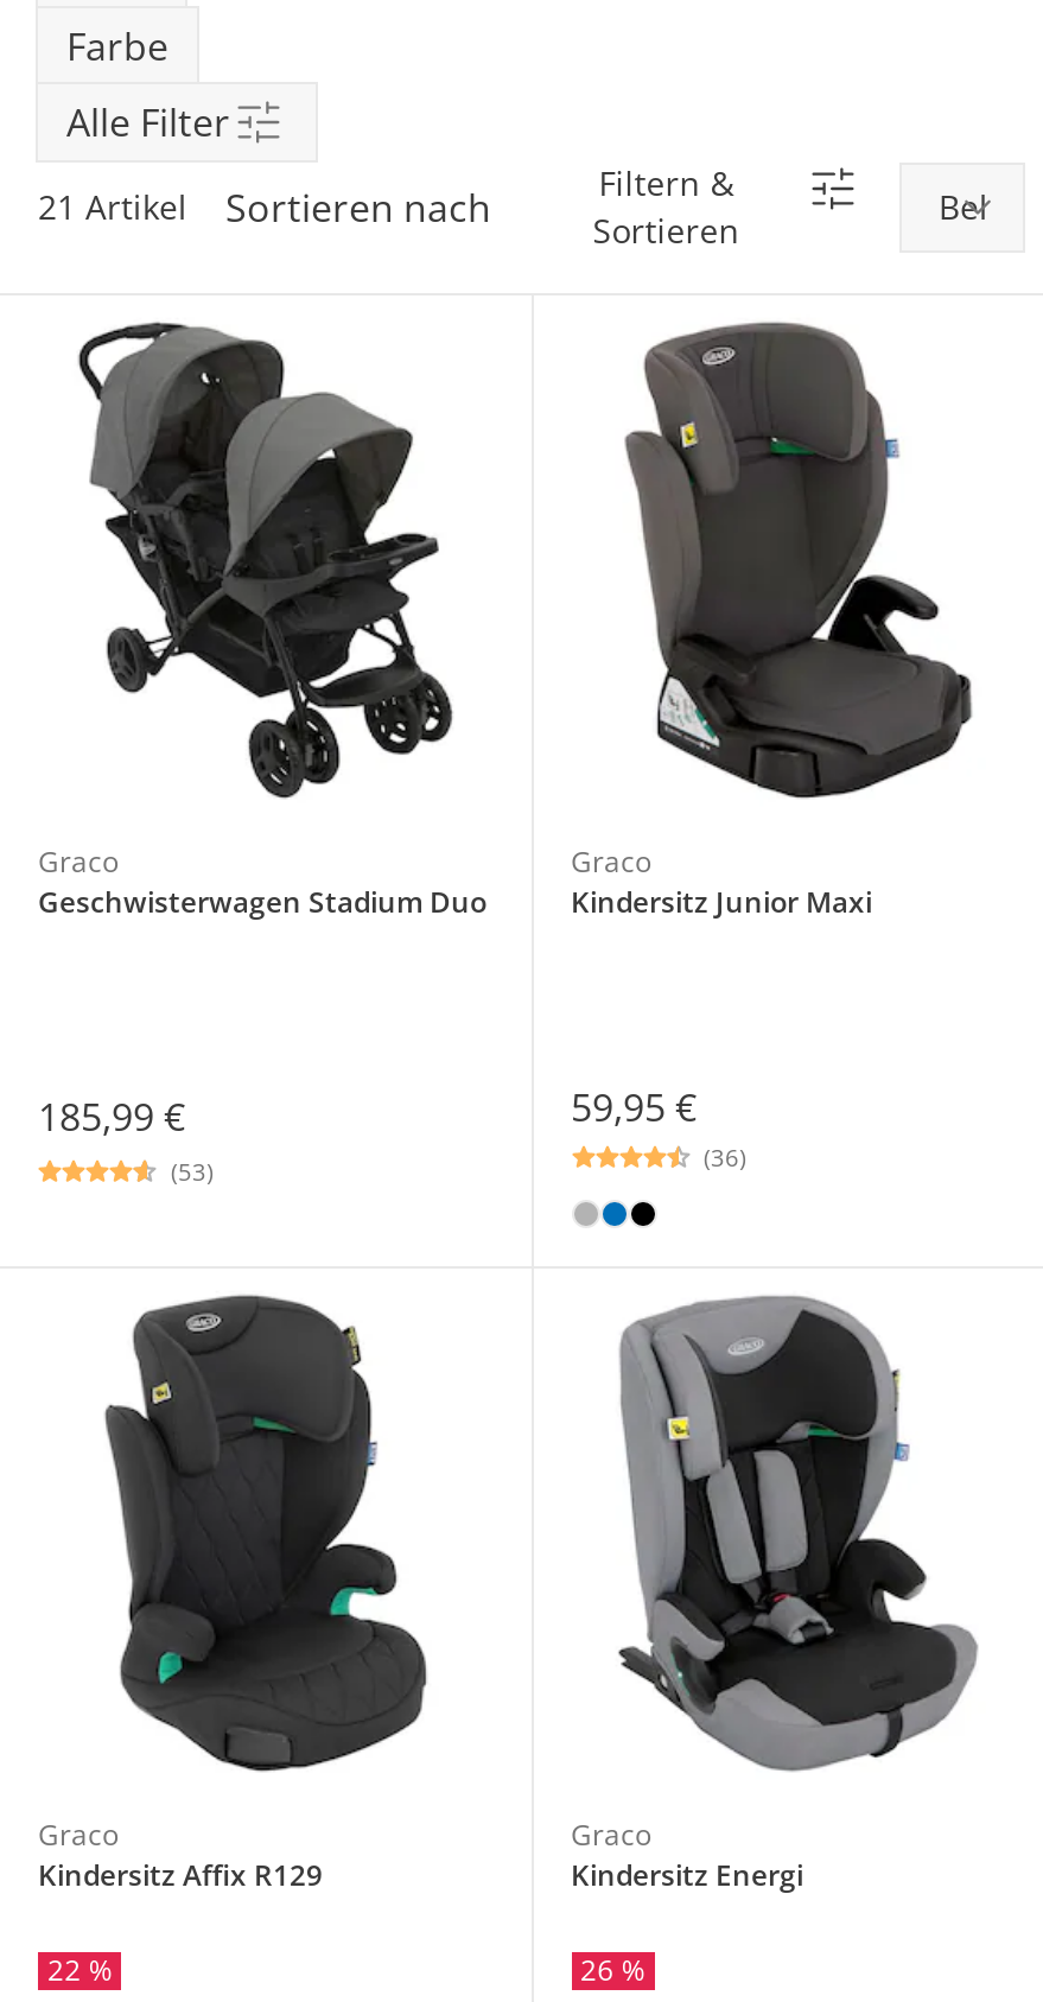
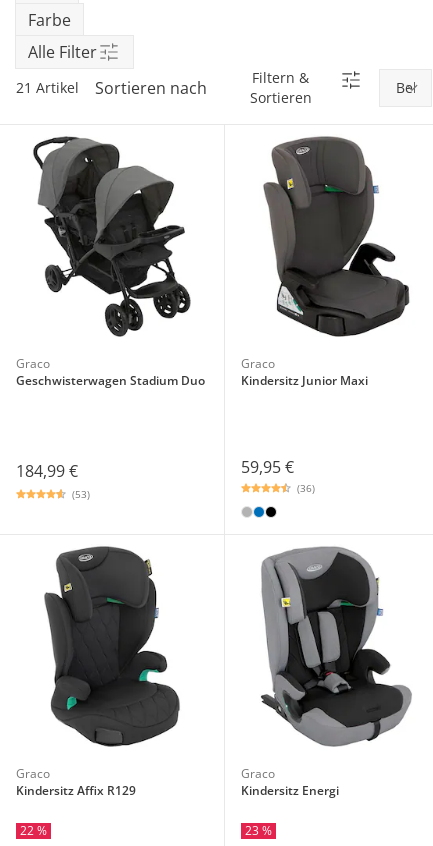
- 185,99 €
+ 184,99 €

- 26 %
+ 23 %
